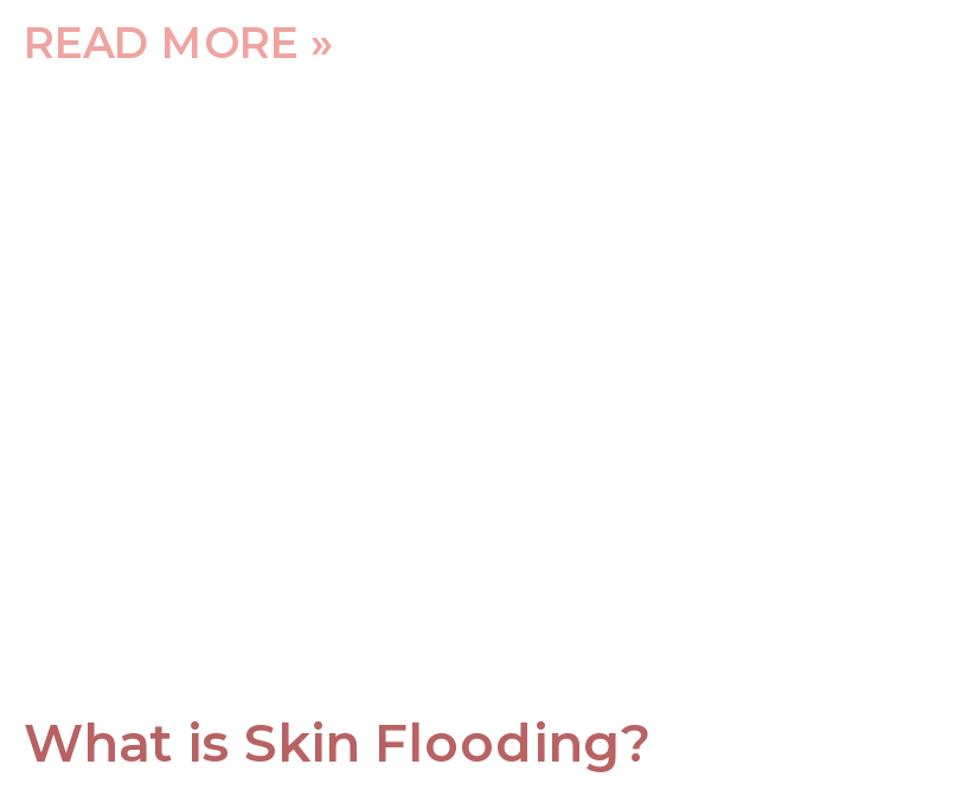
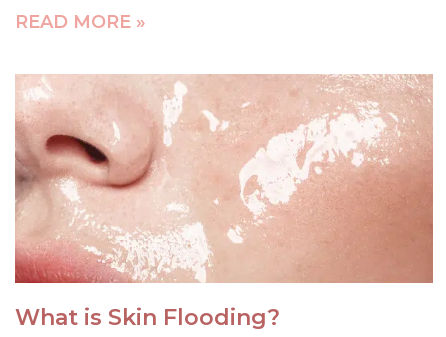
+ [image]
